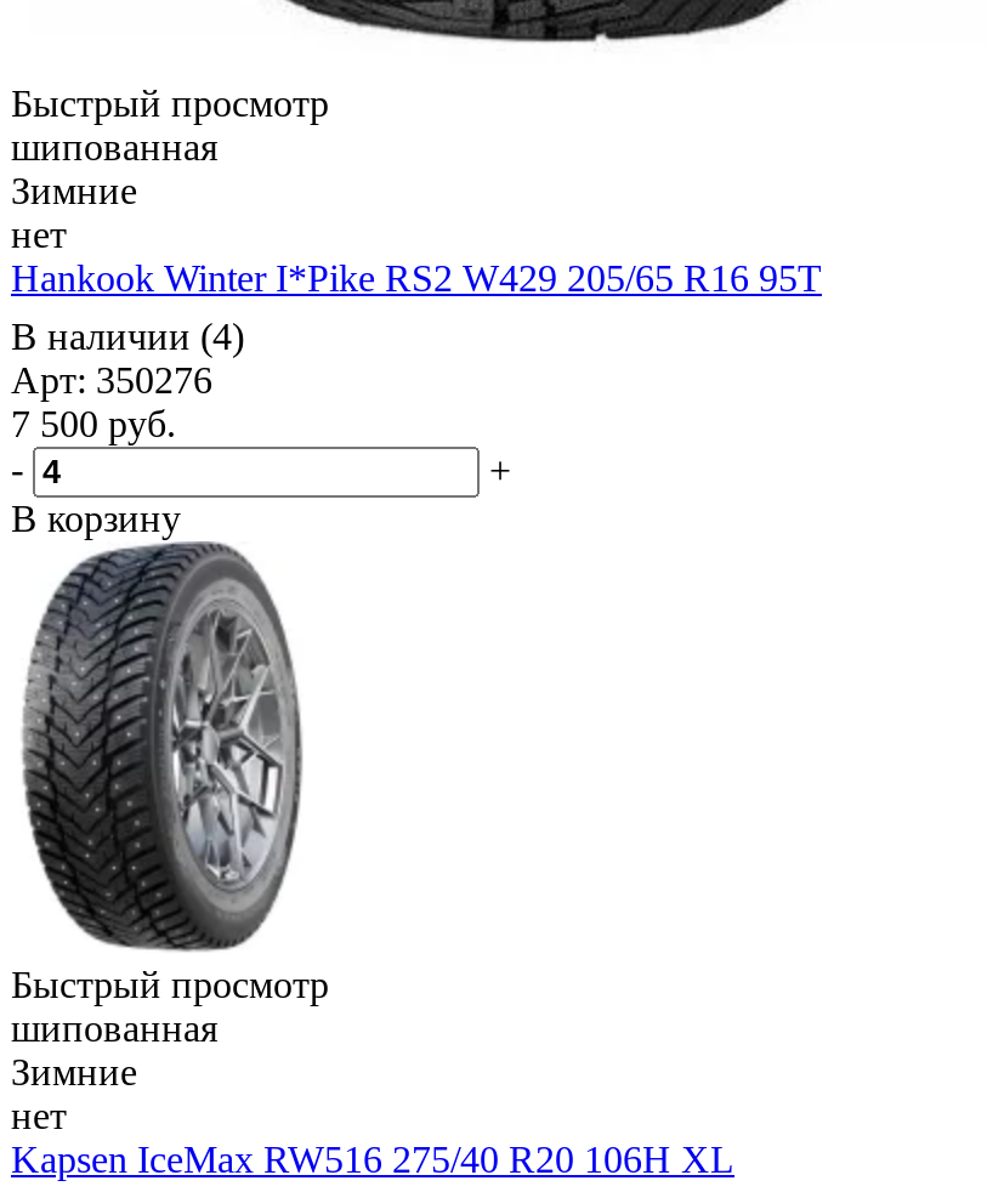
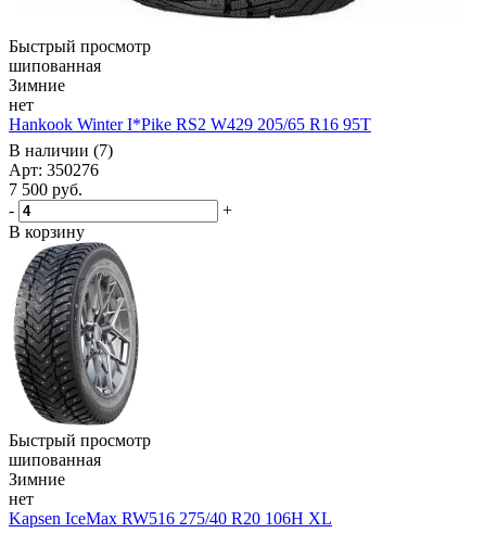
- В наличии (4)
+ В наличии (7)
